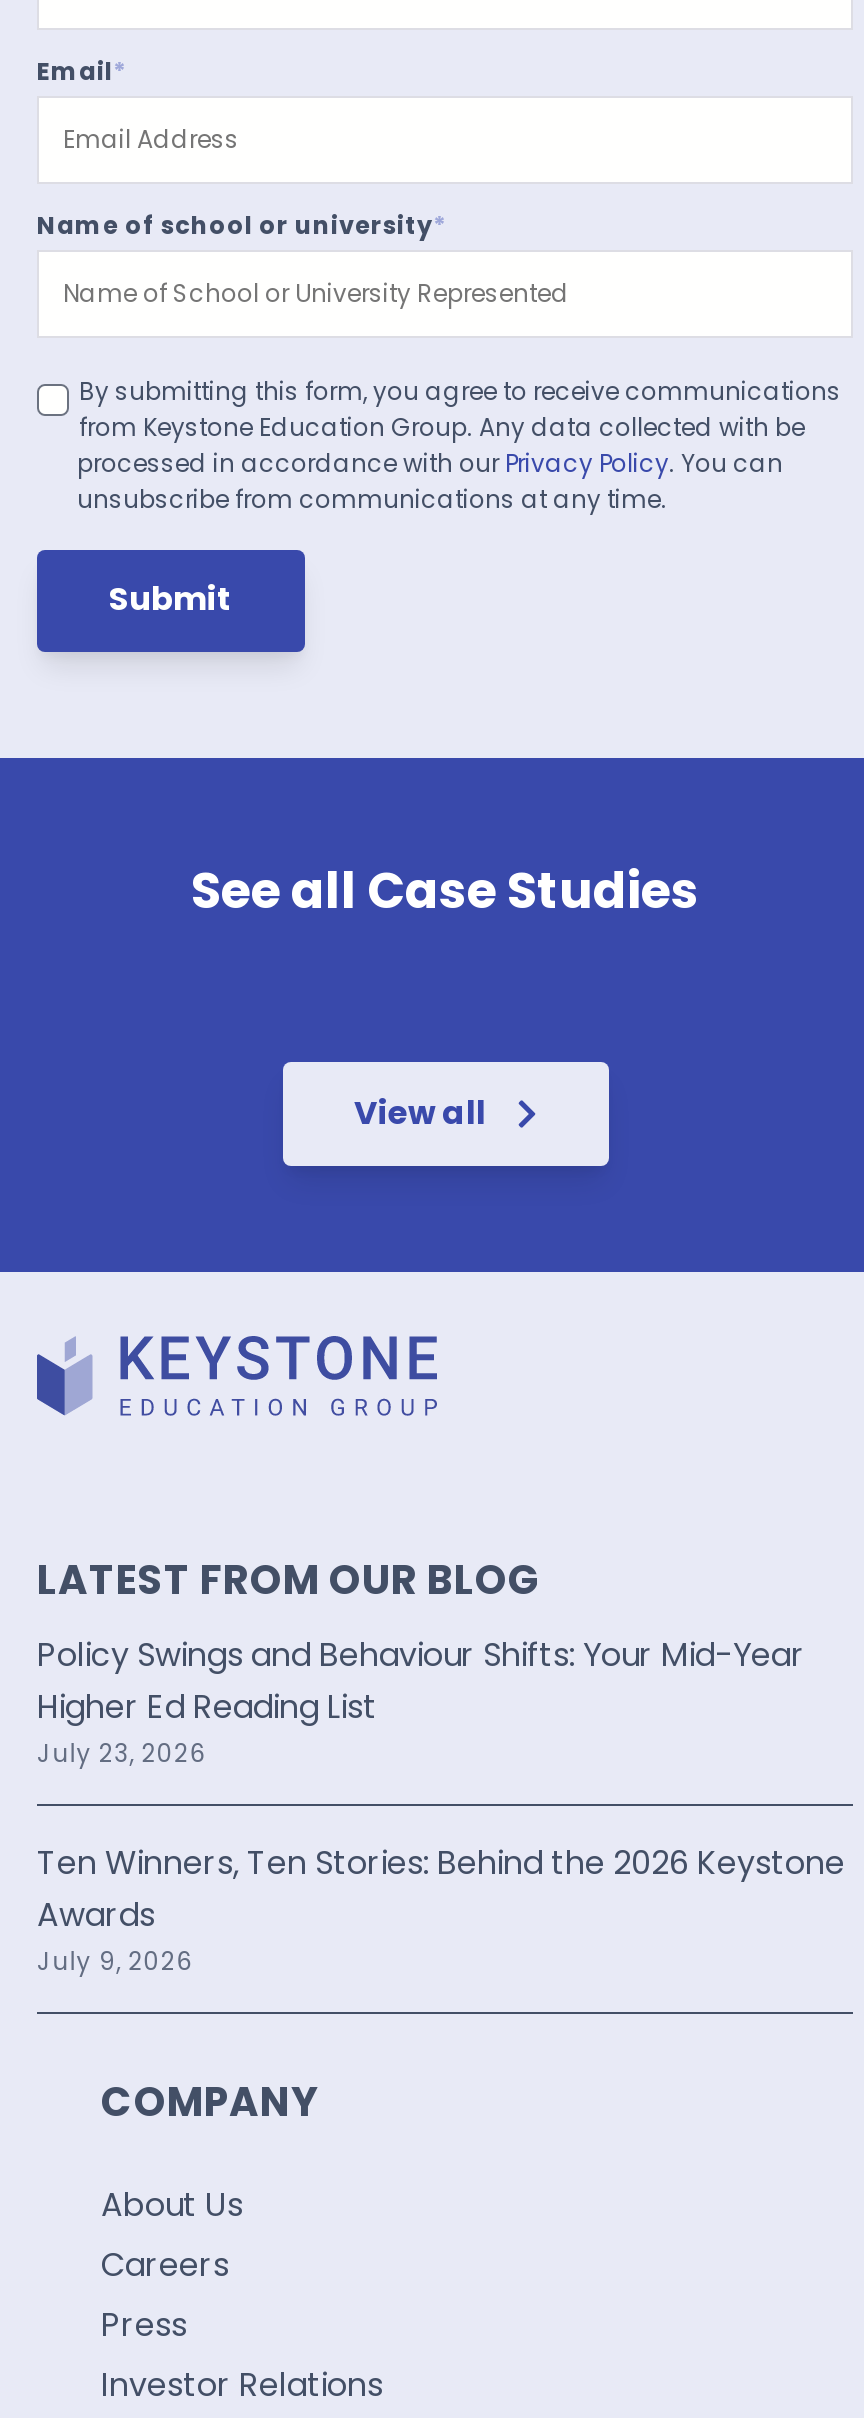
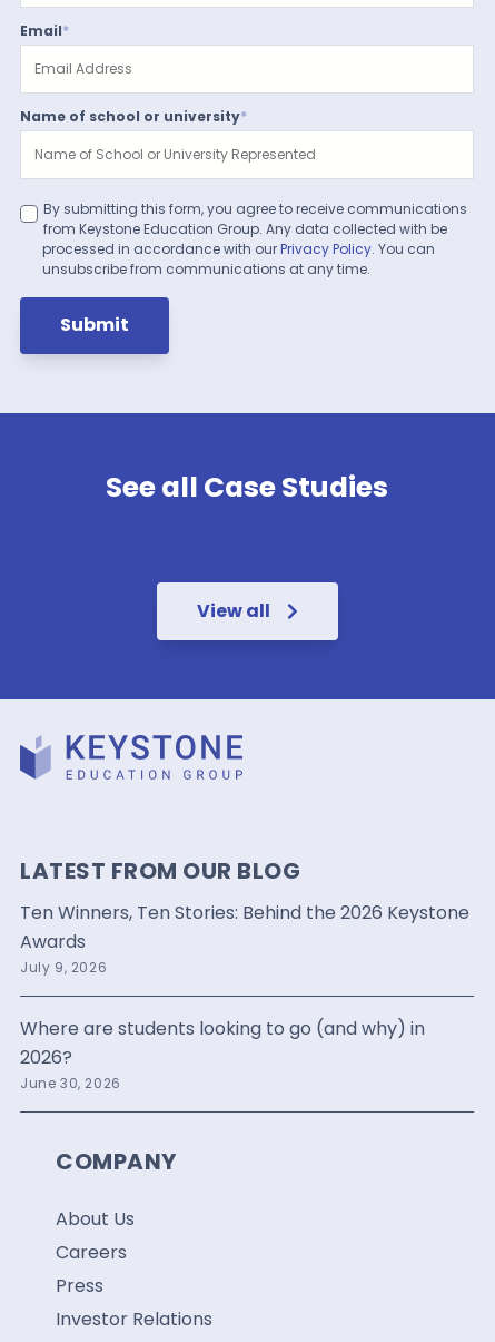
- Policy Swings and Behaviour Shifts: Your Mid-Year
- Higher Ed Reading List
- July 23, 2026

moved up: Ten Winners, Ten Stories: Behind the 2026 Keystone | Awards | July 9, 2026

+ Where are students looking to go (and why) in
+ 2026?
+ June 30, 2026
